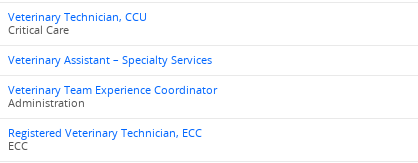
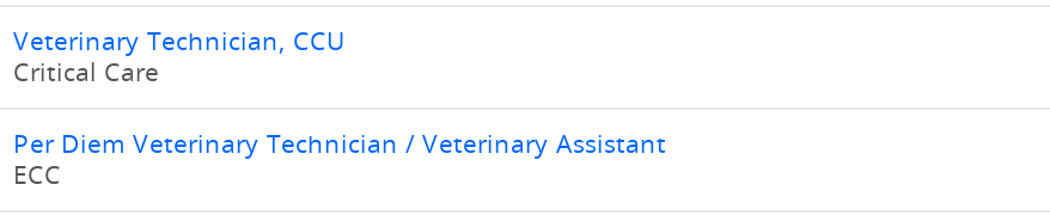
- Veterinary Assistant – Specialty Services
- Veterinary Team Experience Coordinator
- Administration
- Registered Veterinary Technician, ECC
+ Per Diem Veterinary Technician / Veterinary Assistant
